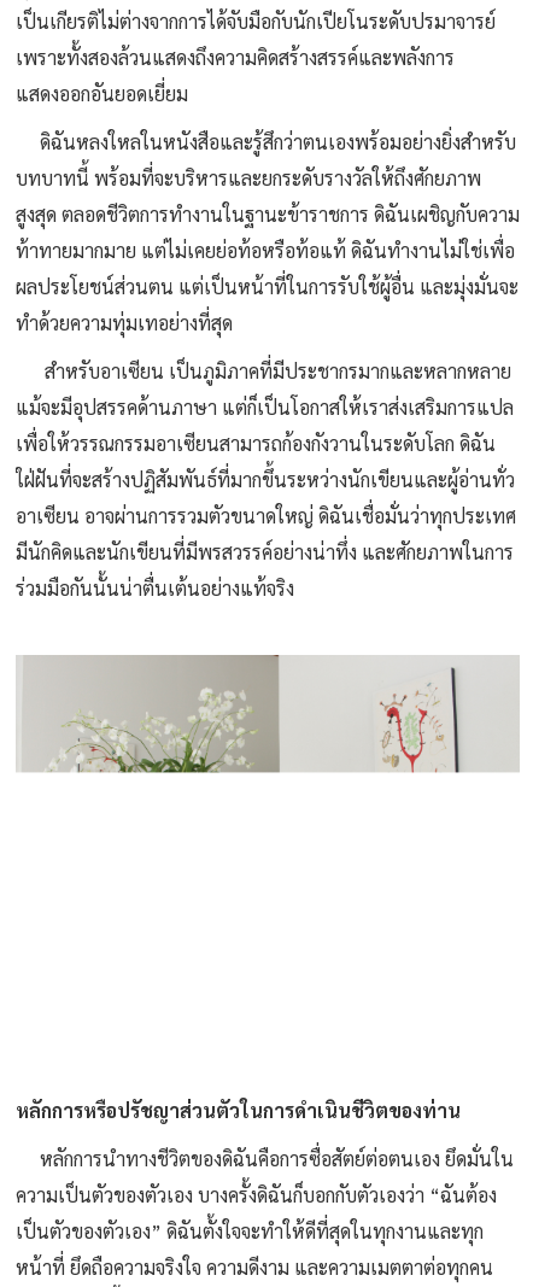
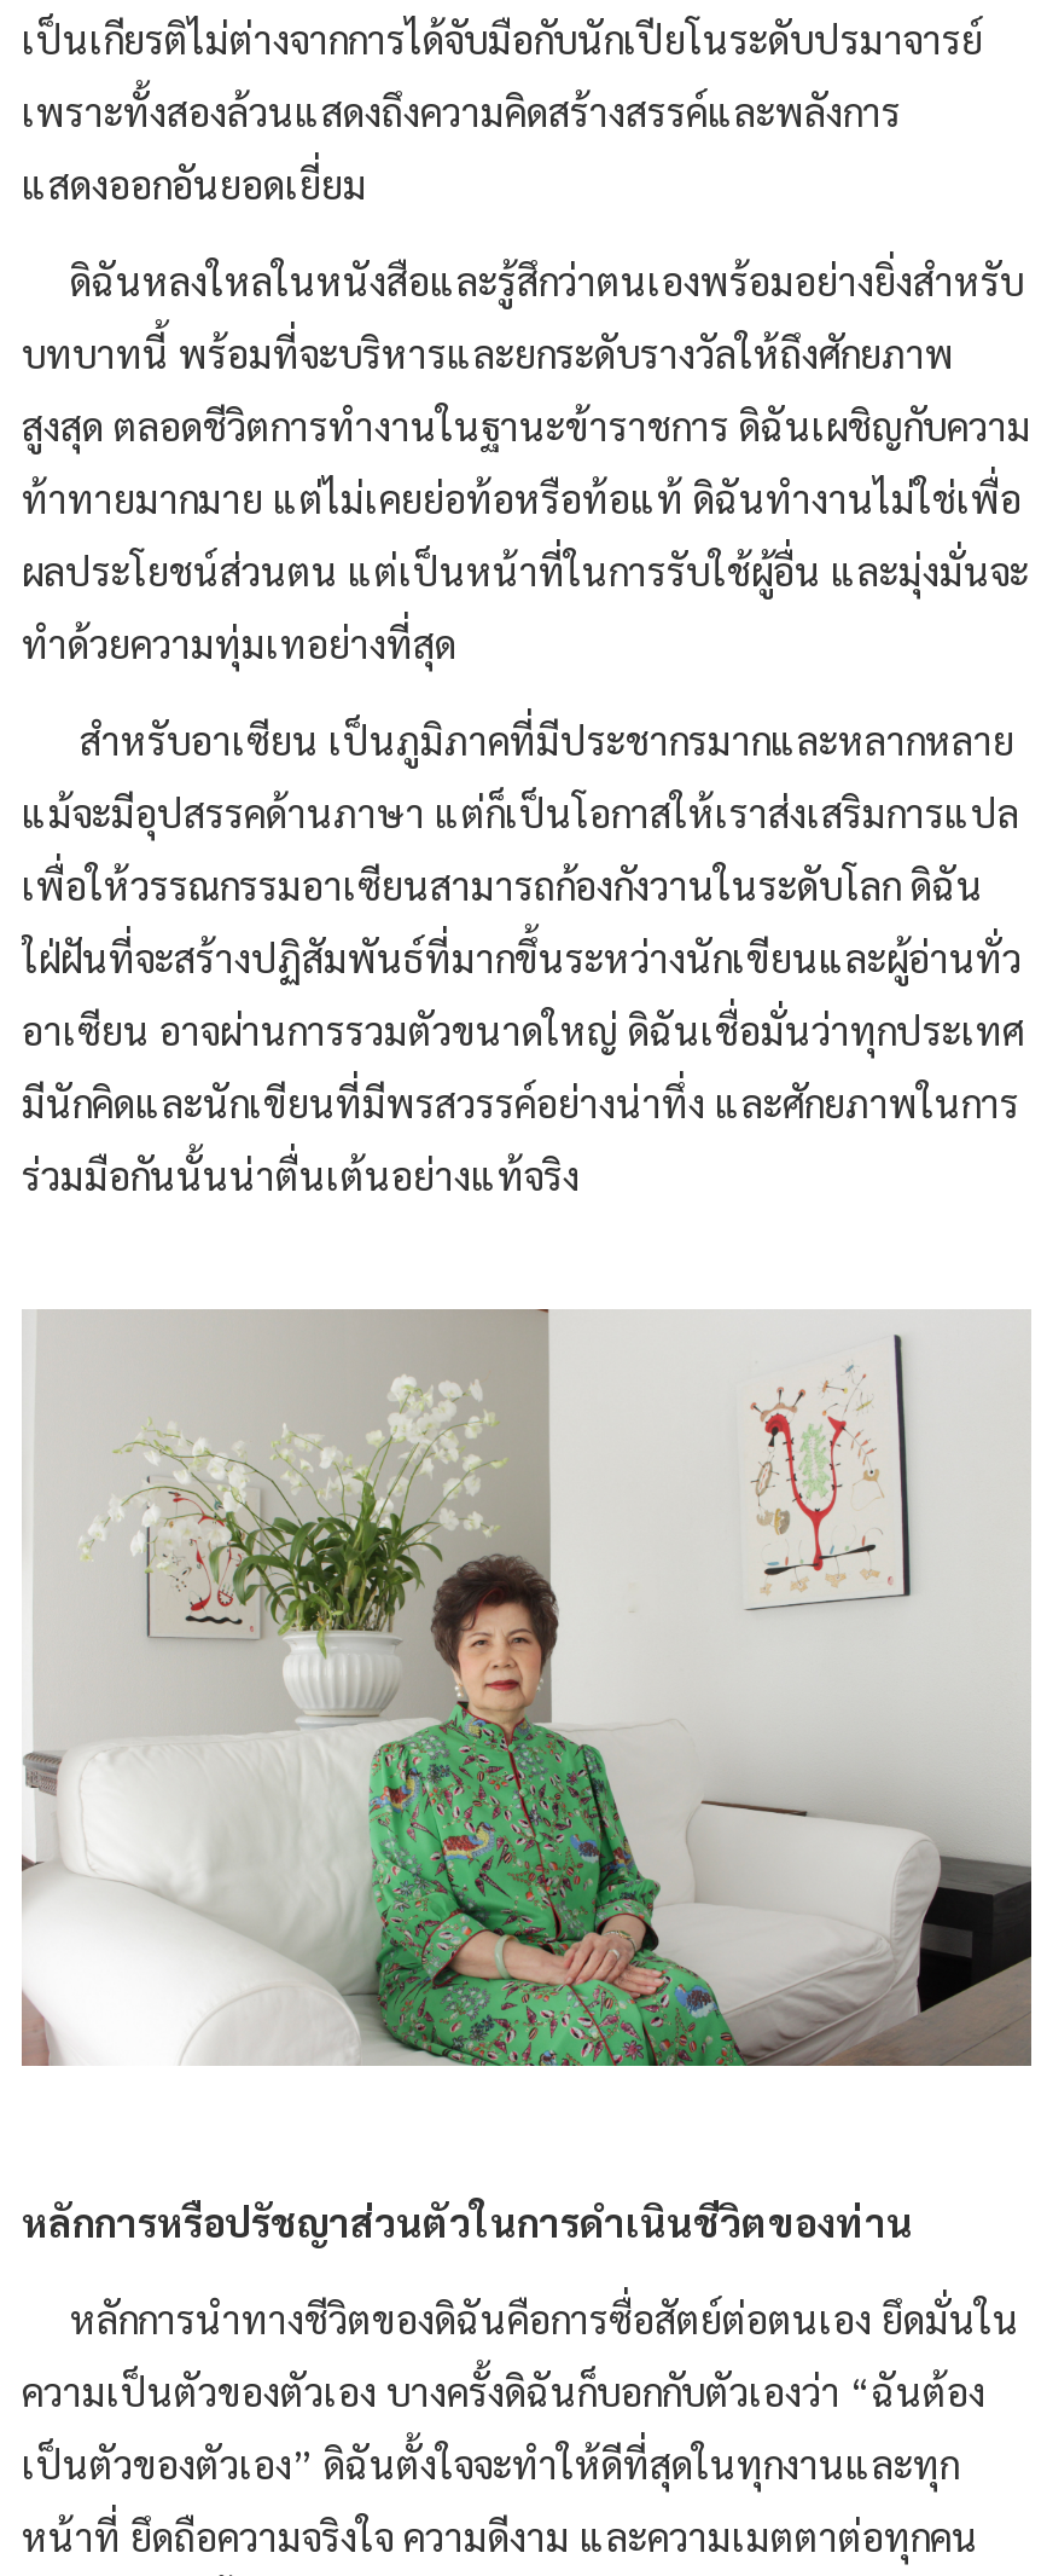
+ [image]
